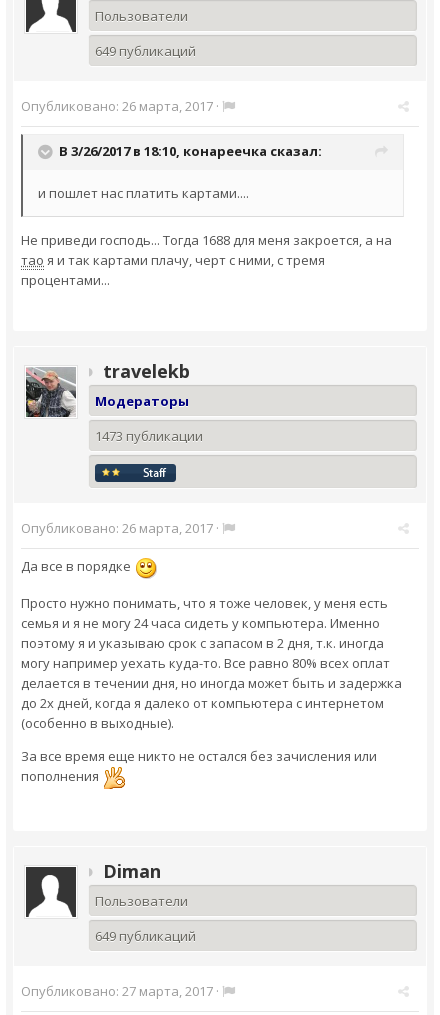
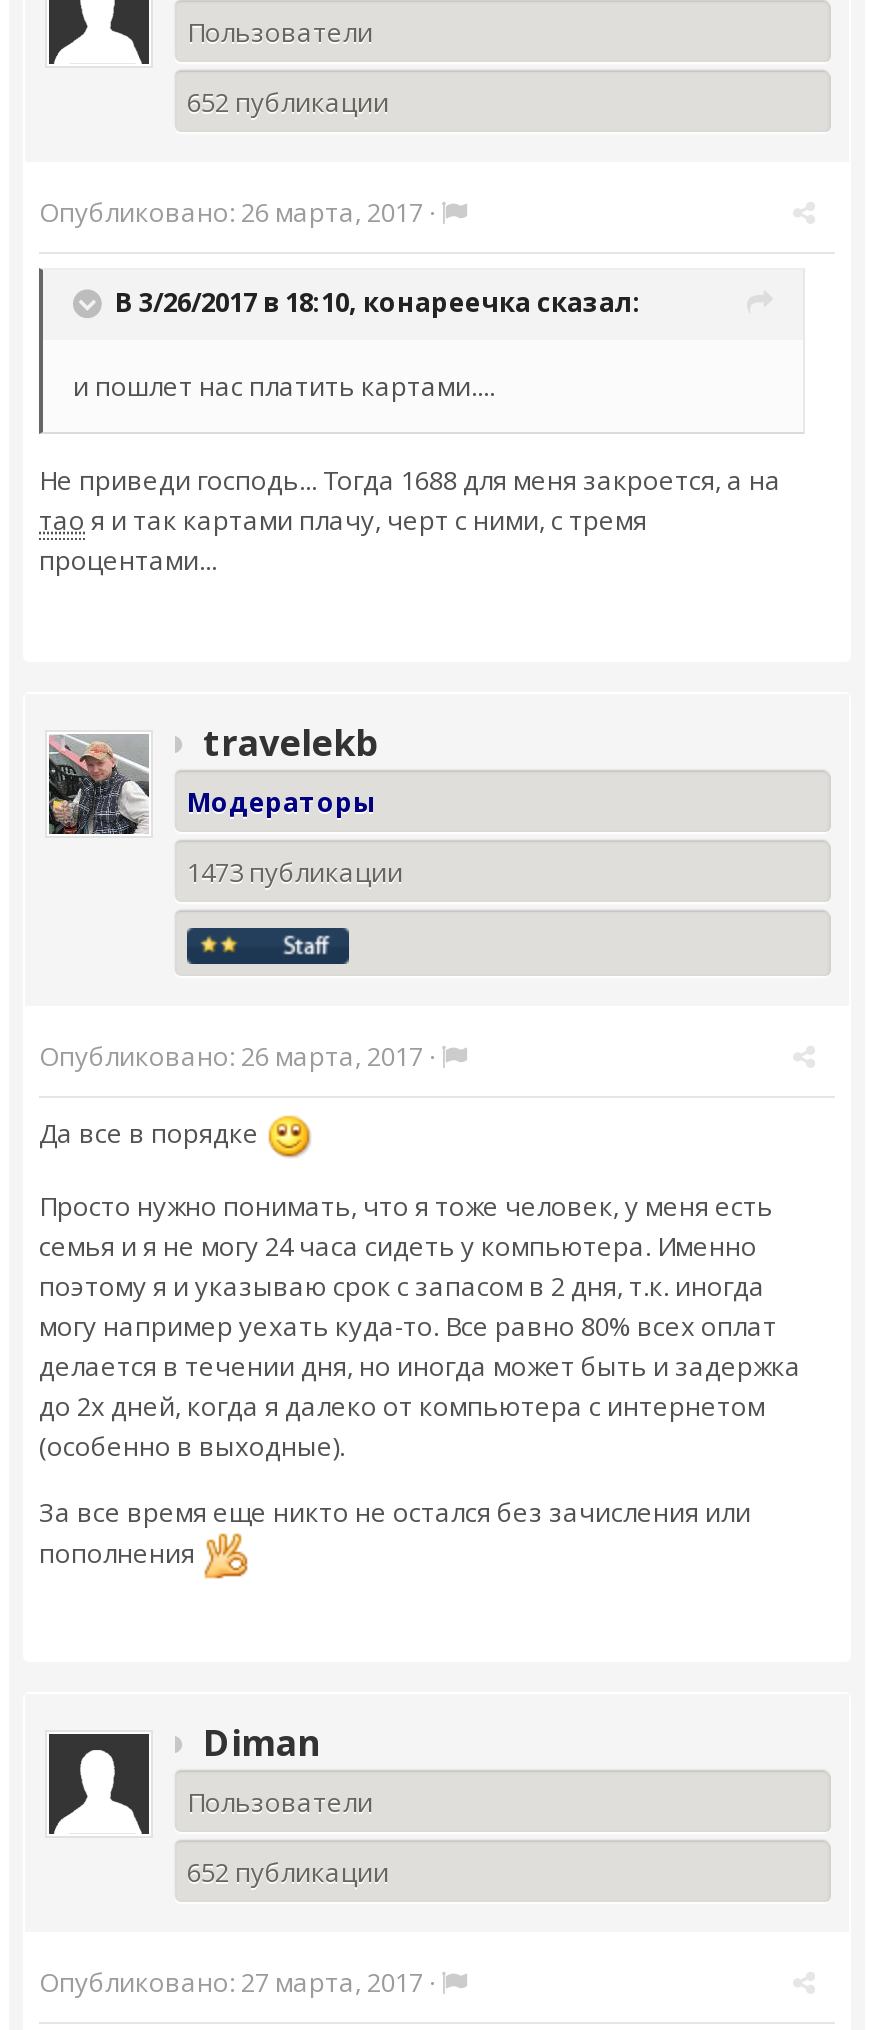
- 649 публикаций
+ 652 публикации

- 649 публикаций
+ 652 публикации
